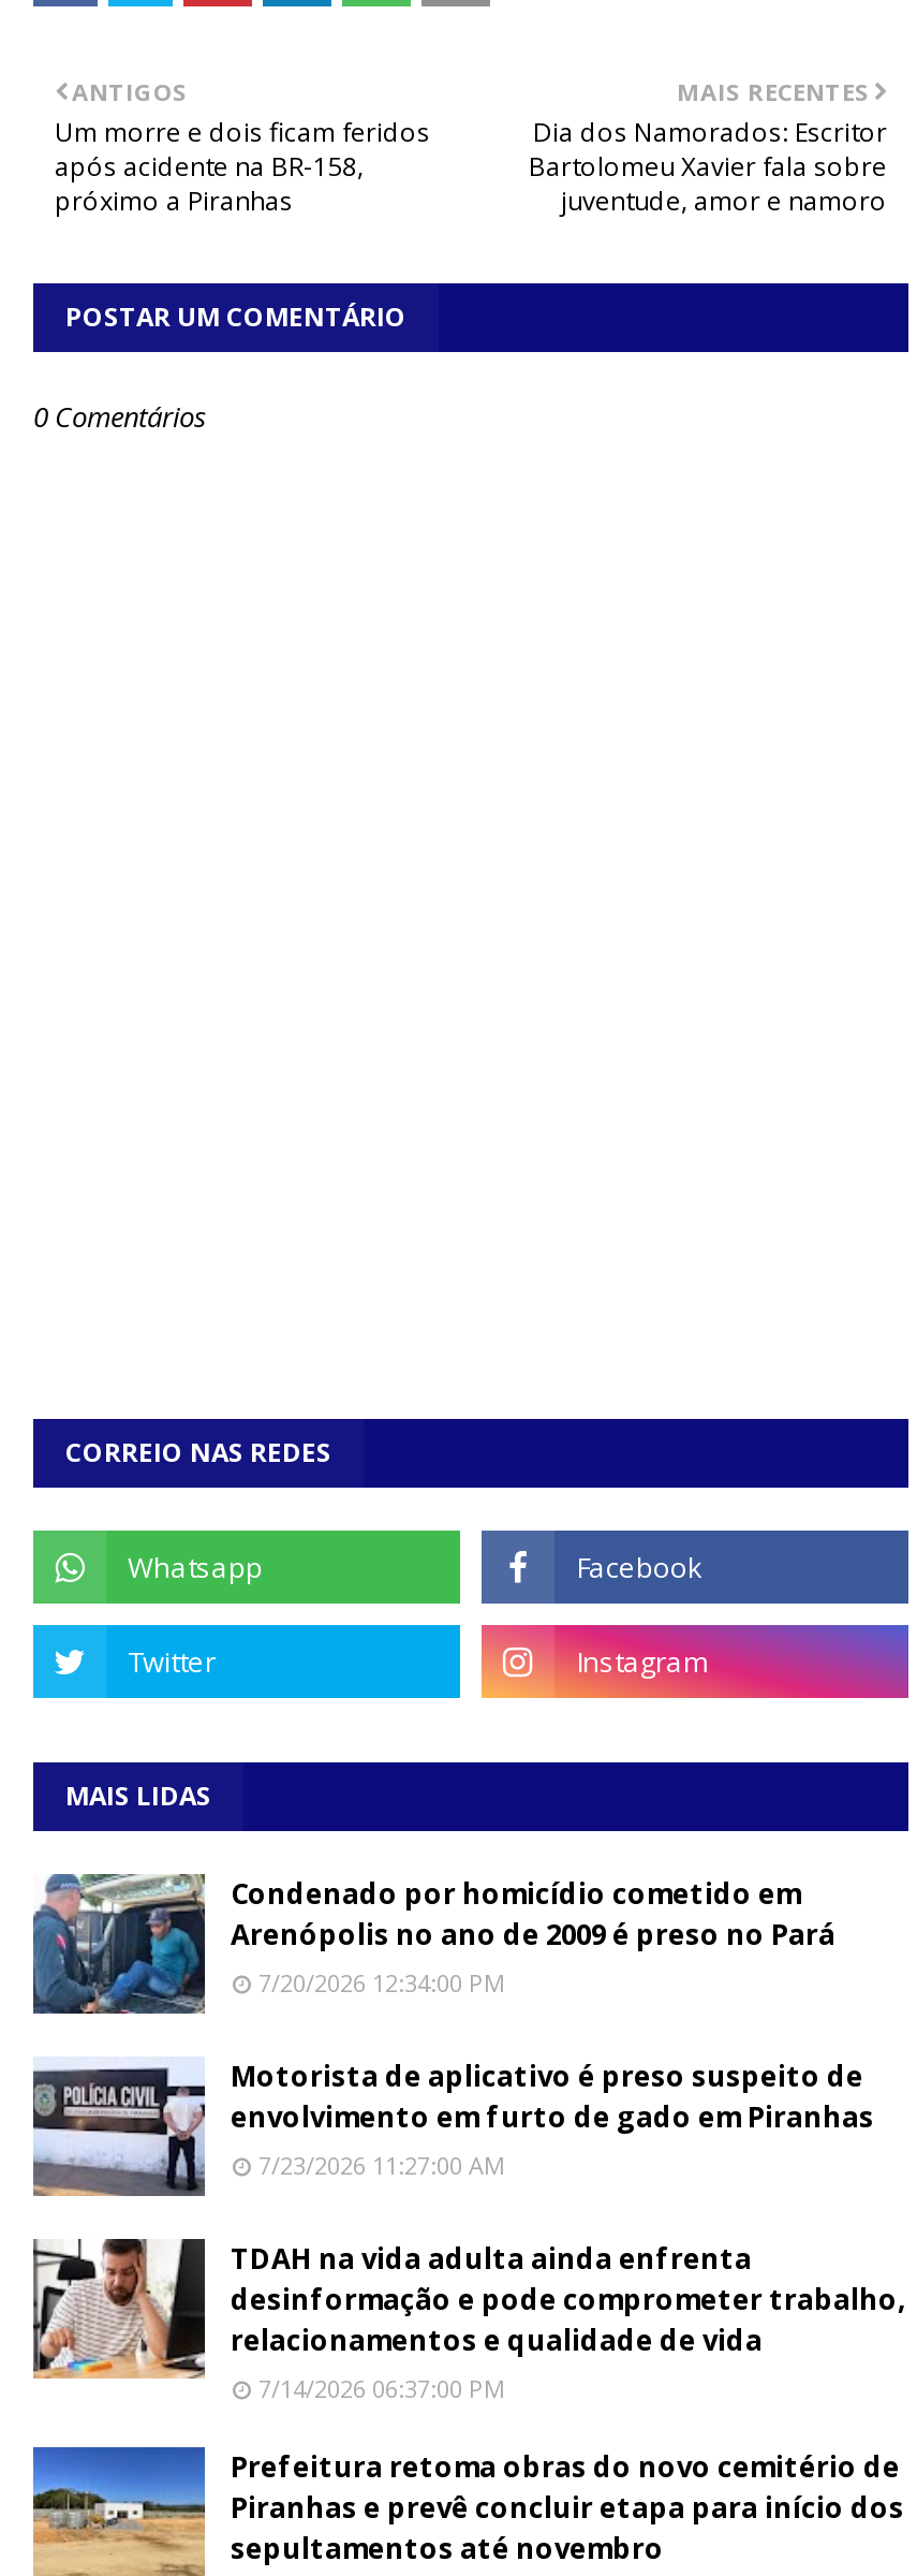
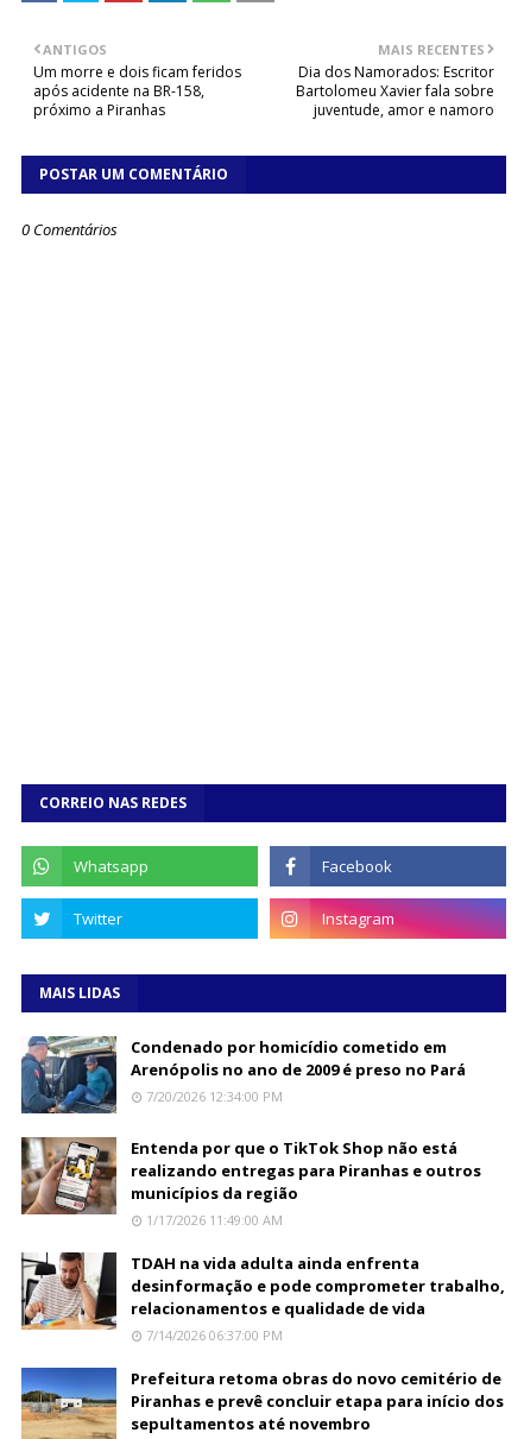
- [image]
- Motorista de aplicativo é preso suspeito de
- envolvimento em furto de gado em Piranhas
- 7/23/2026 11:27:00 AM
+ [image]
+ Entenda por que o TikTok Shop não está
+ realizando entregas para Piranhas e outros
+ municípios da região
+ 1/17/2026 11:49:00 AM
